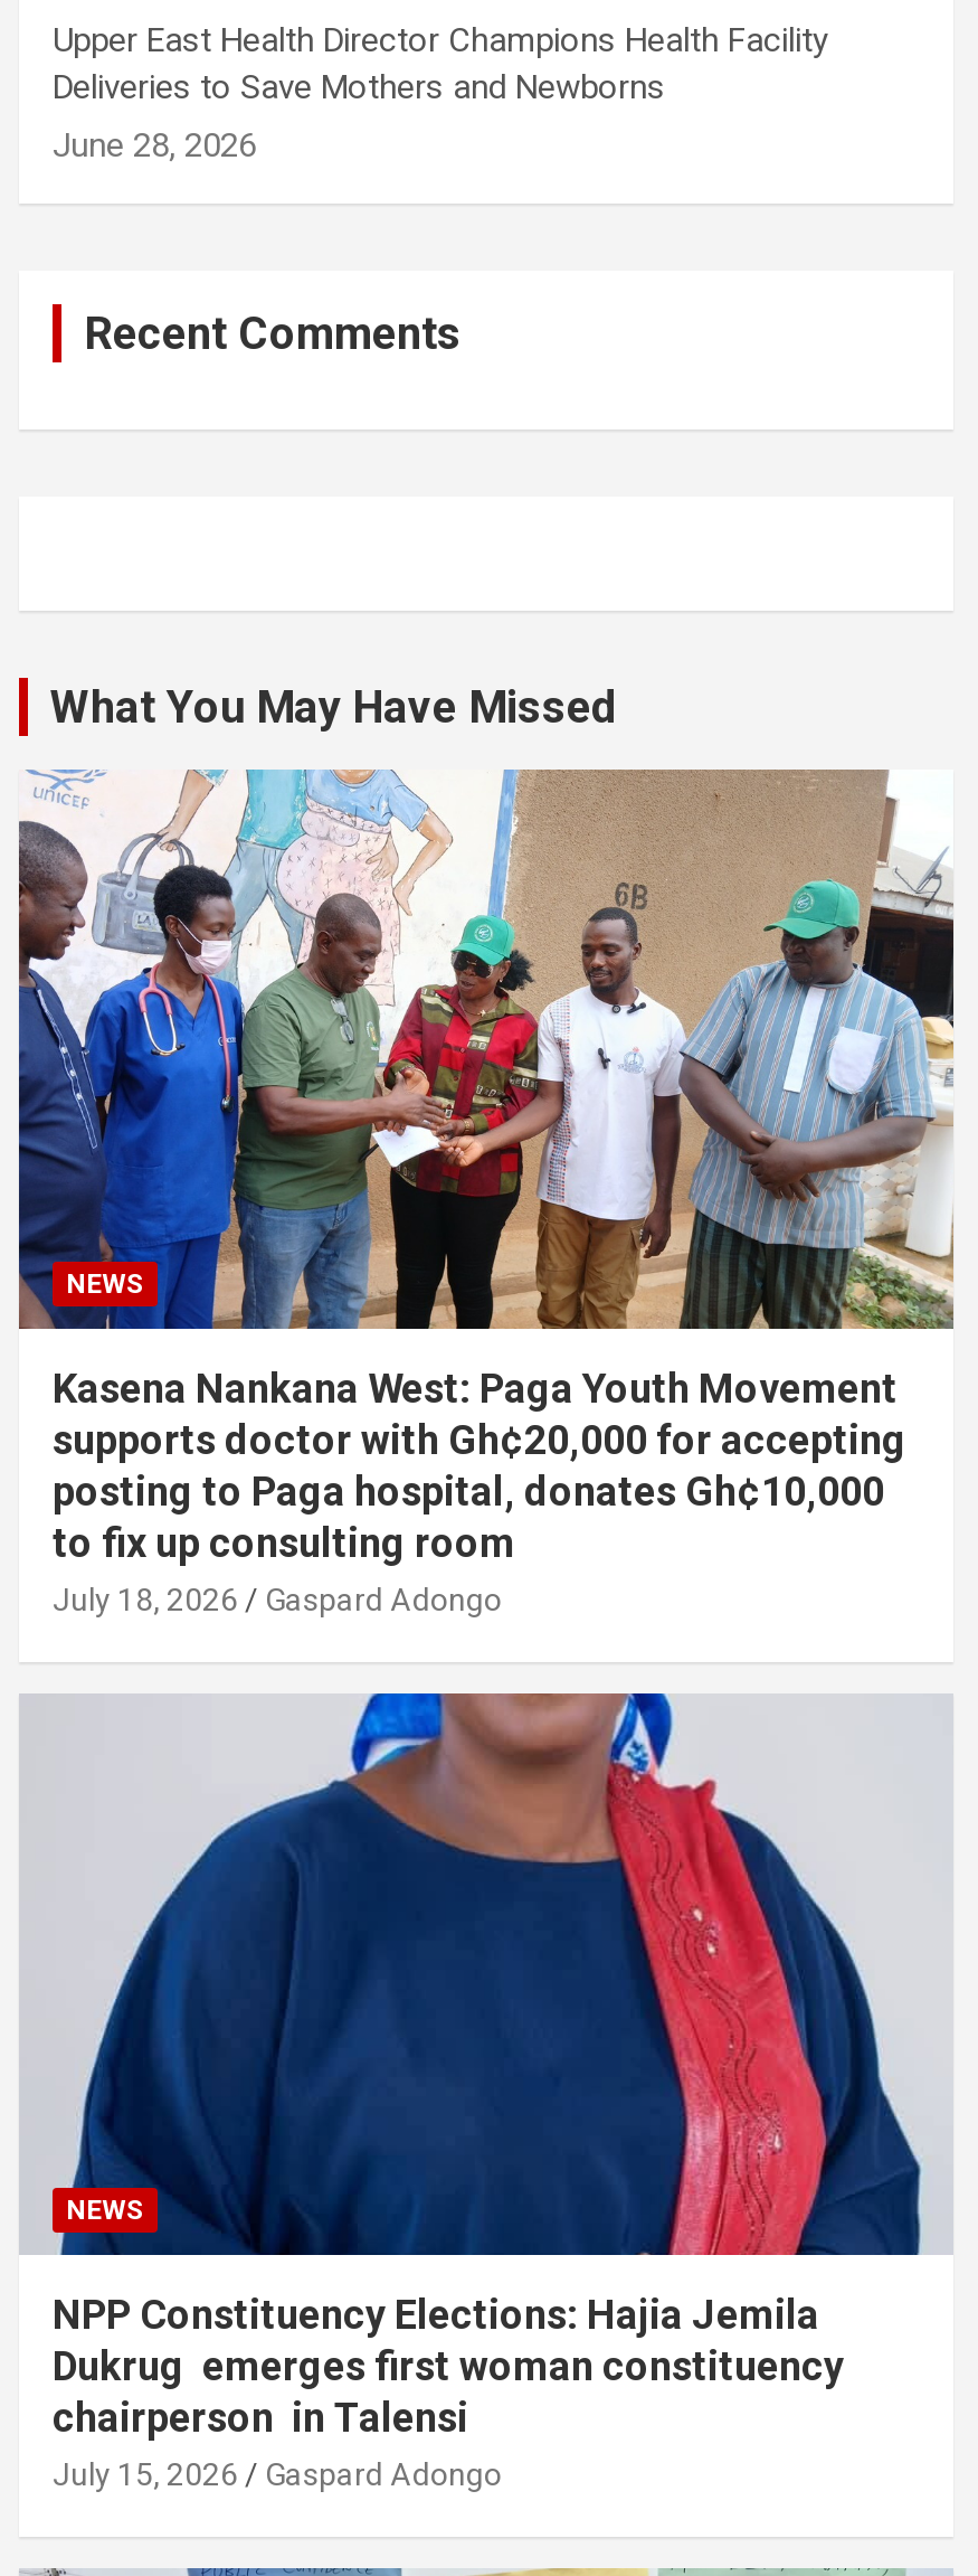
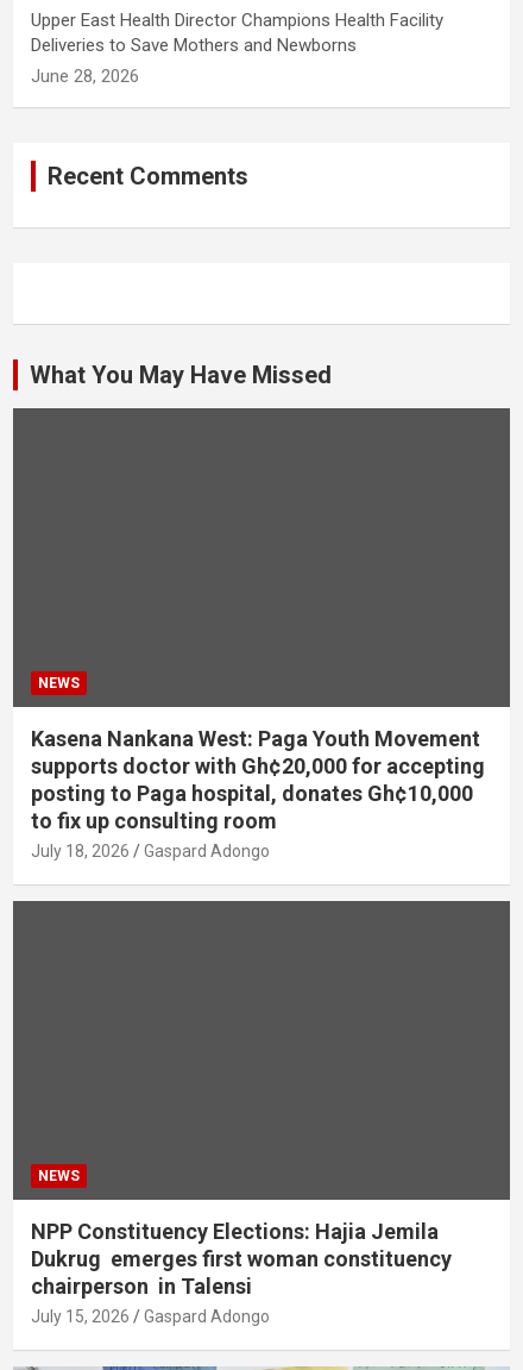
- [image]

- [image]
